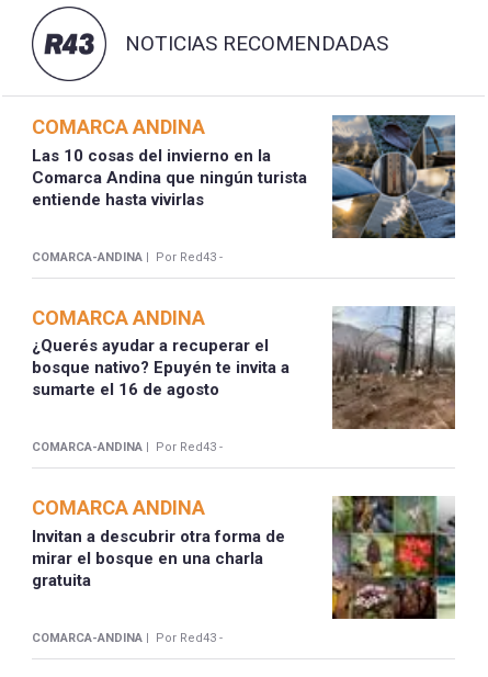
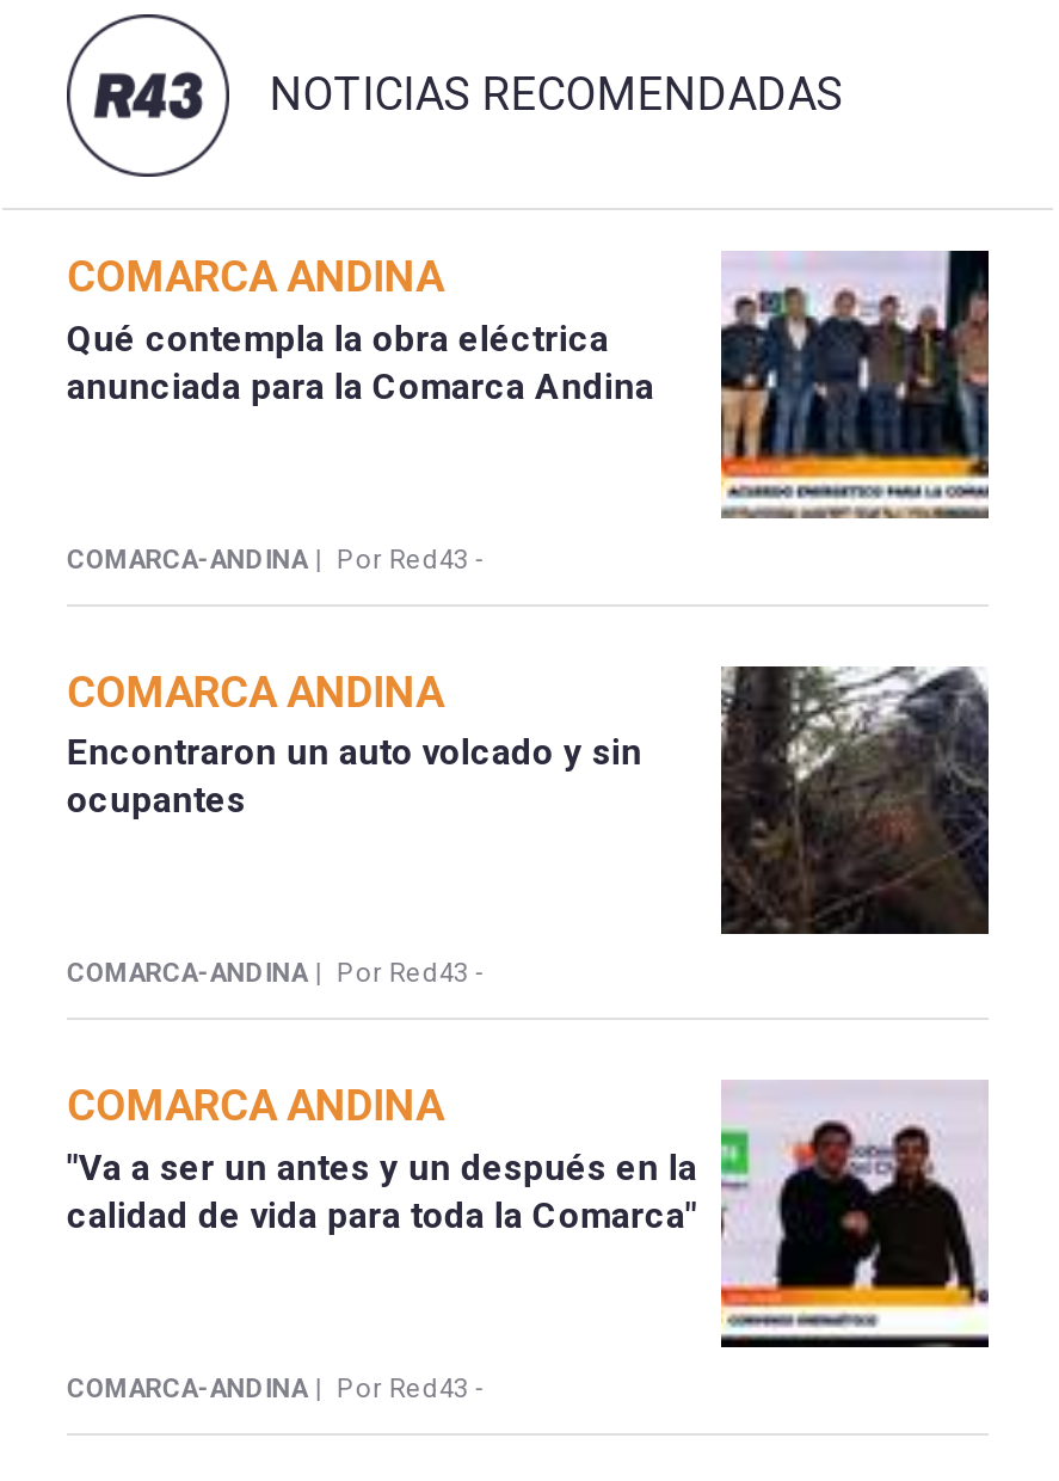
- [image]
- Las 10 cosas del invierno en la
- Comarca Andina que ningún turista
- entiende hasta vivirlas
+ [image]
+ Qué contempla la obra eléctrica
+ anunciada para la Comarca Andina

- [image]
- ¿Querés ayudar a recuperar el
- bosque nativo? Epuyén te invita a
- sumarte el 16 de agosto
+ [image]
+ Encontraron un auto volcado y sin
+ ocupantes

- [image]
+ [image]

- Invitan a descubrir otra forma de
- mirar el bosque en una charla
- gratuita
+ "Va a ser un antes y un después en la
+ calidad de vida para toda la Comarca"
